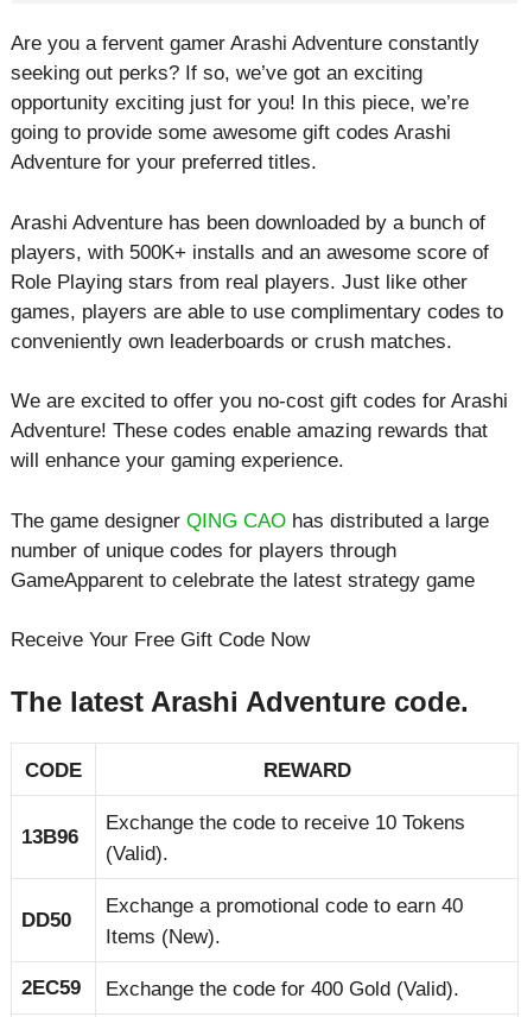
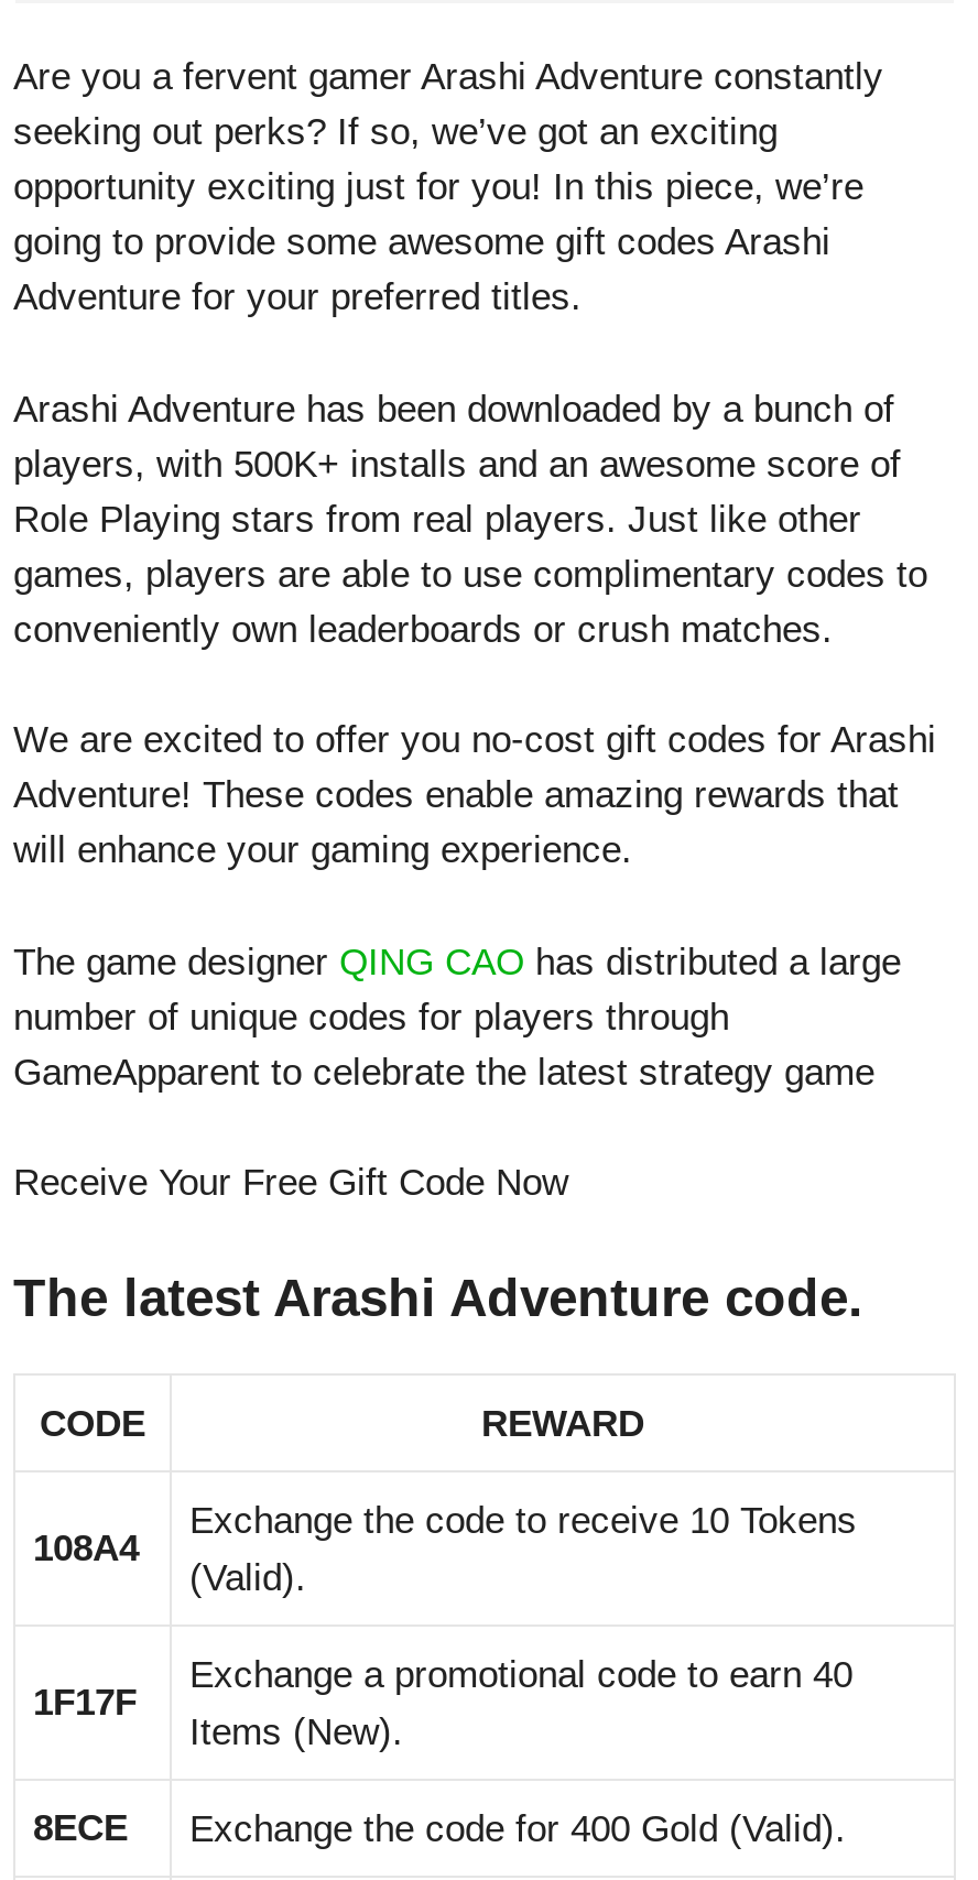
- 13B96
+ 108A4

- DD50
+ 1F17F

- 2EC59 Exchange the code for 400 Gold (Valid).
+ 8ECE Exchange the code for 400 Gold (Valid).
